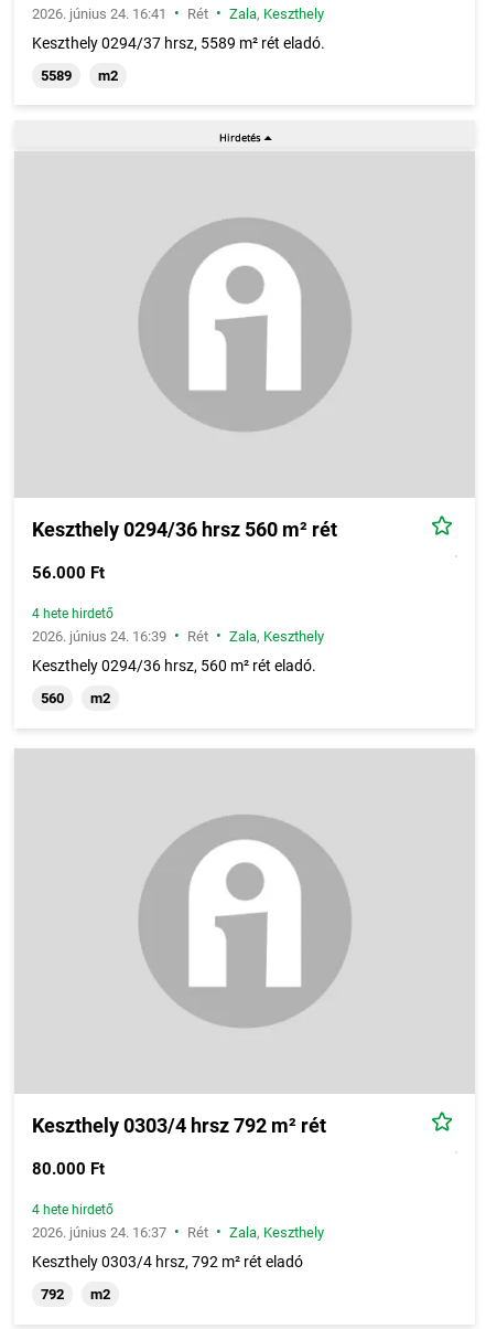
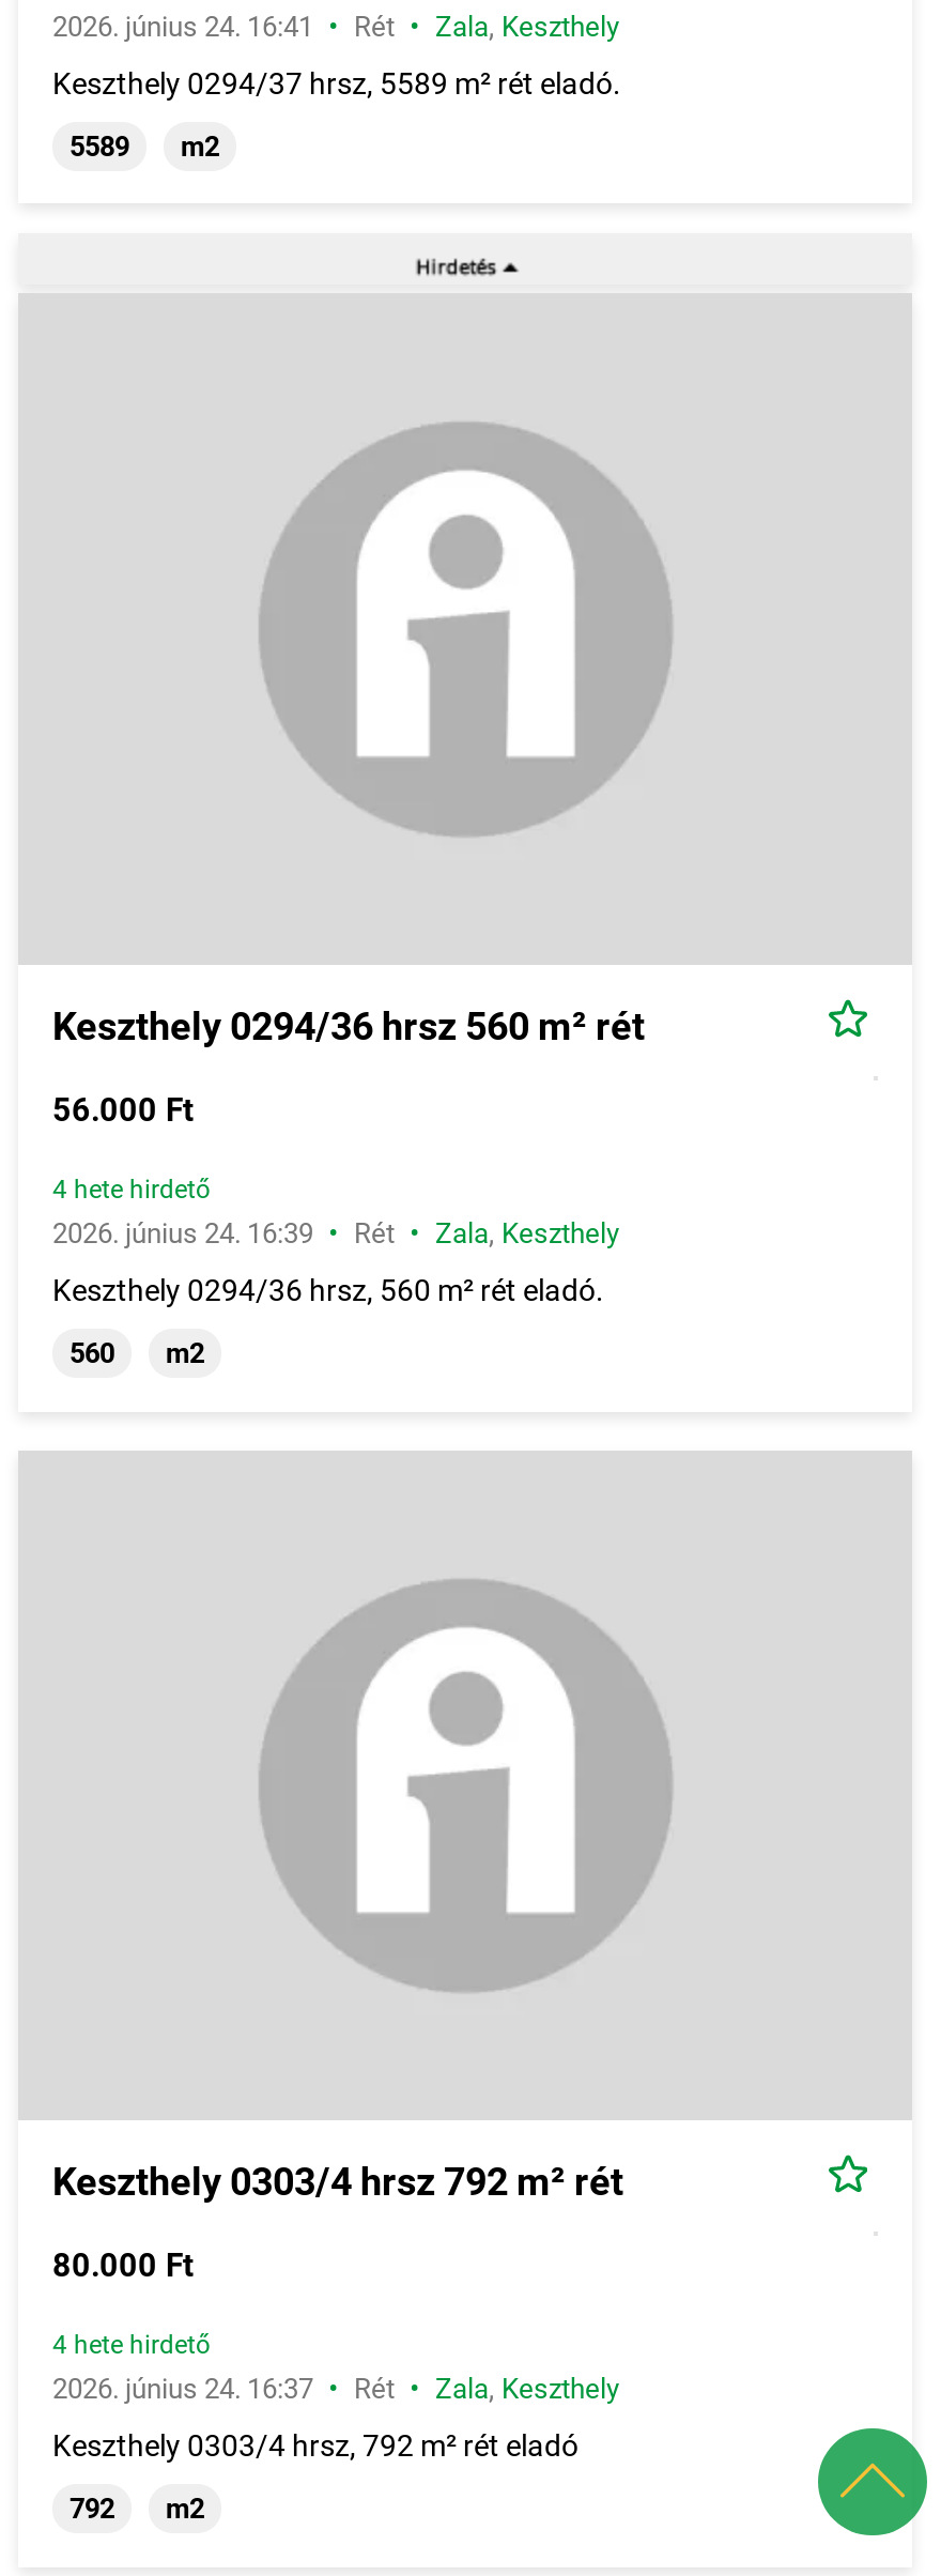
+ [image]
